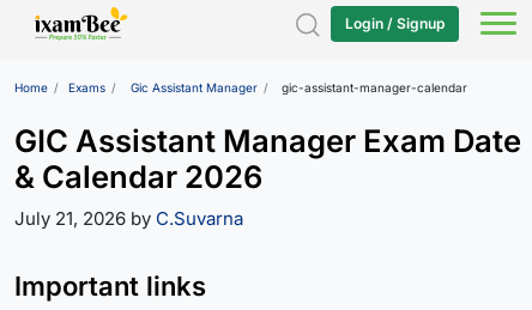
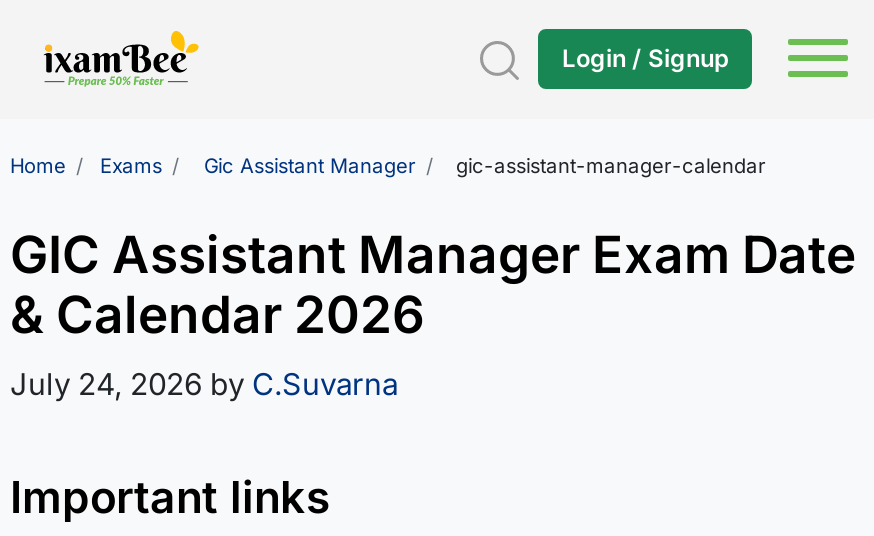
- July 21, 2026 by C.Suvarna
+ July 24, 2026 by C.Suvarna
